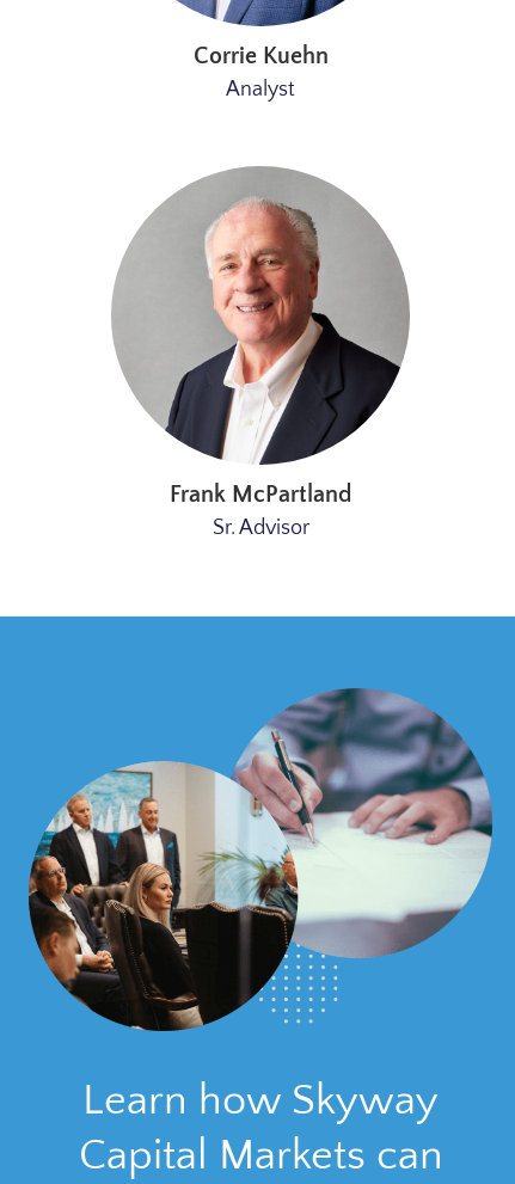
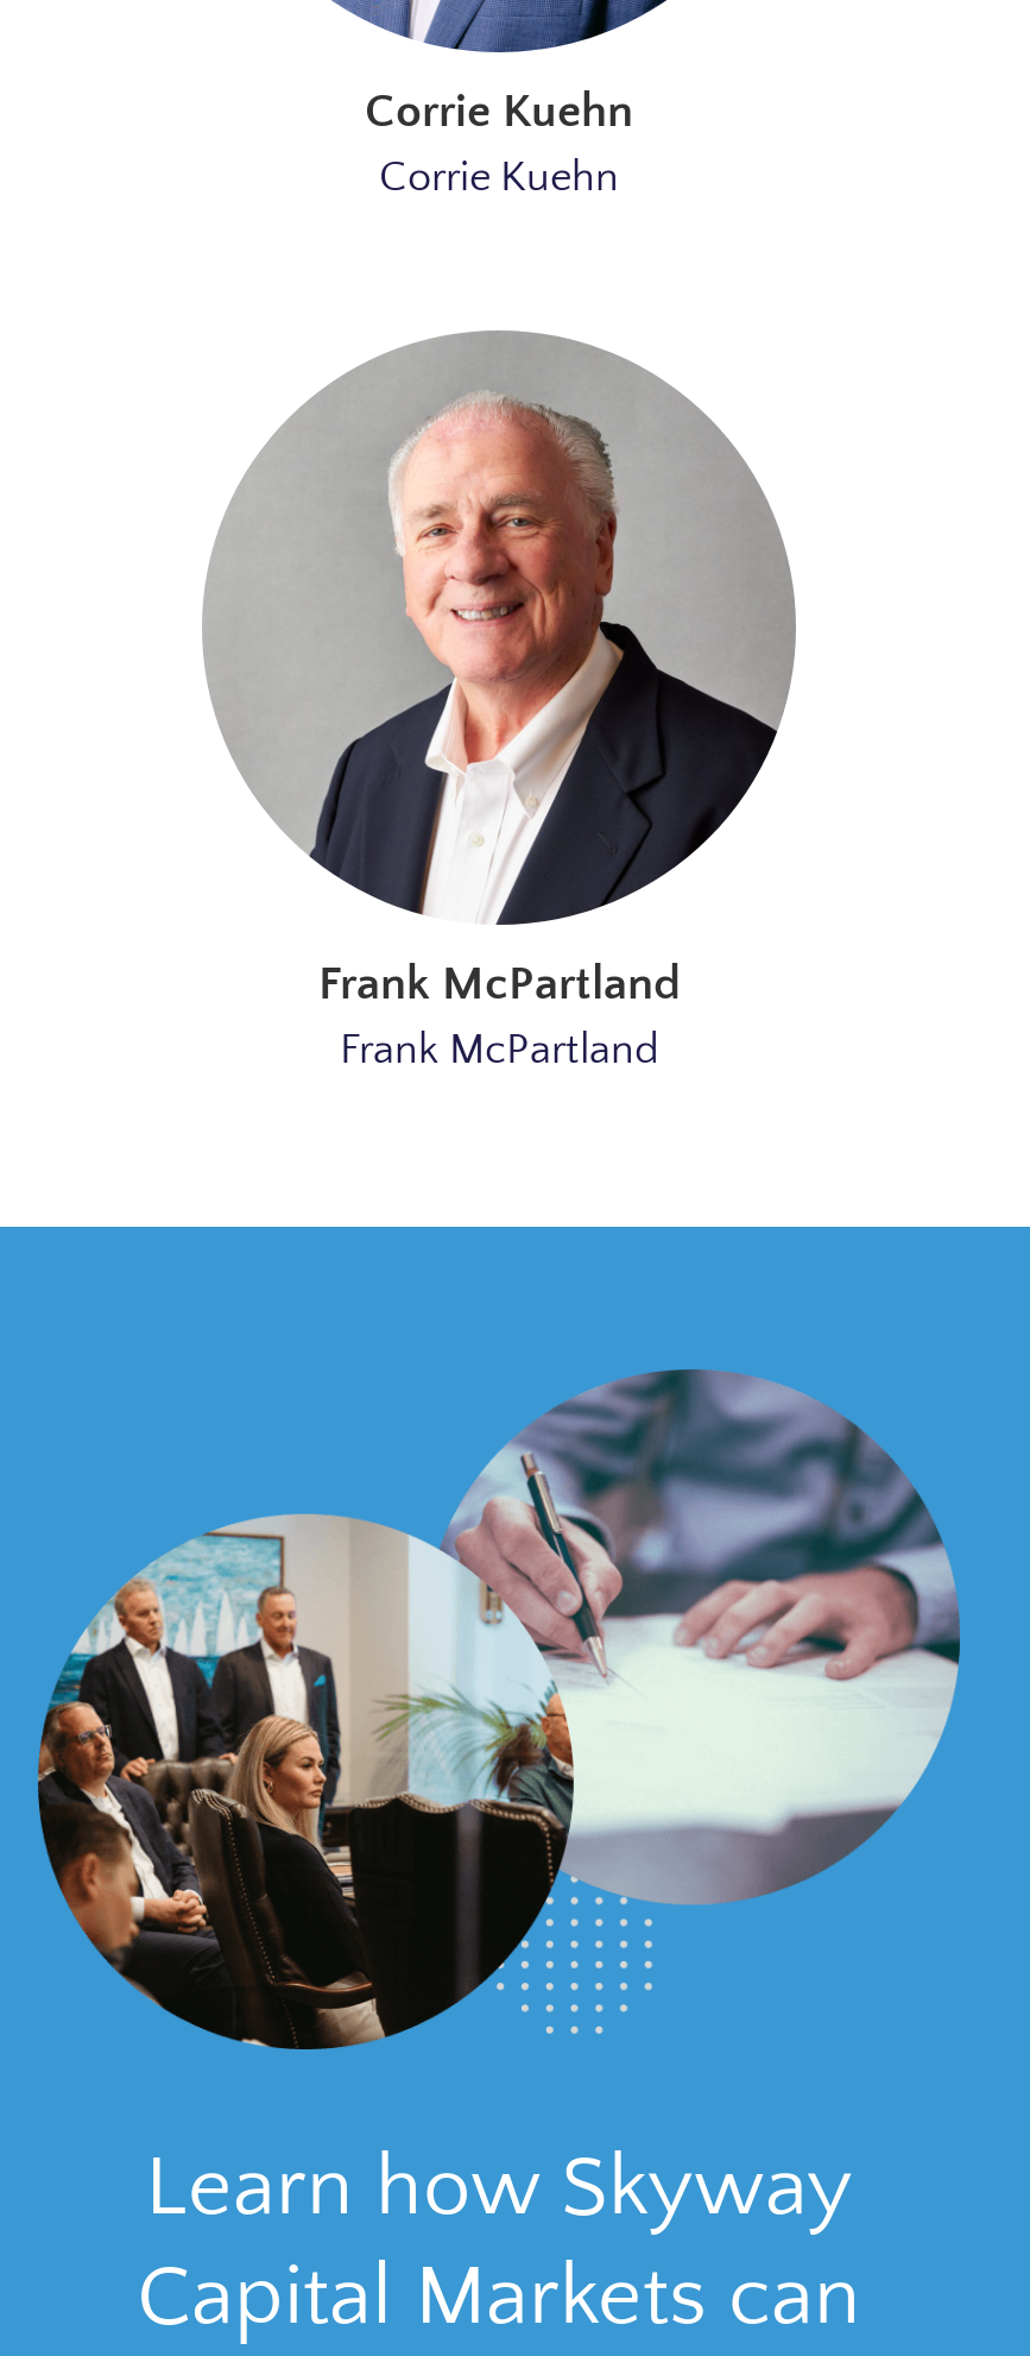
- Analyst
+ Corrie Kuehn

- Sr. Advisor
+ Frank McPartland
